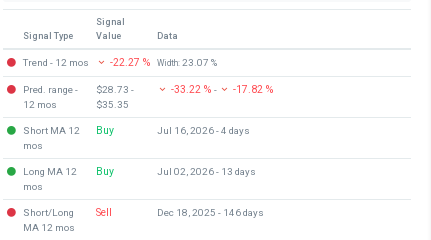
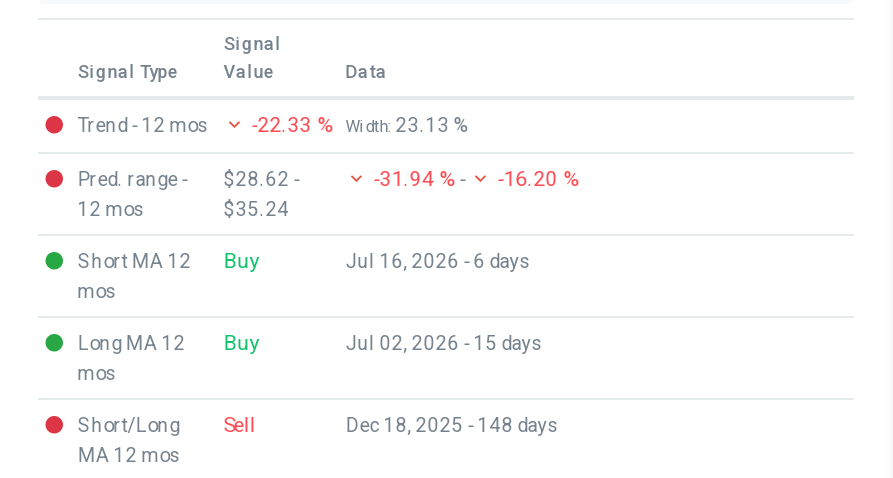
- -22.27 %
+ -22.33 %

- Width: 23.07 %
+ Width: 23.13 %

- Pred. range - $28.73 -
+ Pred. range - $28.62 -

- -33.22 % -
+ -31.94 % -

- -17.82 %
+ -16.20 %

- $35.35
+ $35.24

- Jul 16, 2026 - 4 days
+ Jul 16, 2026 - 6 days

- Jul 02, 2026 - 13 days
+ Jul 02, 2026 - 15 days

- Dec 18, 2025 - 146 days
+ Dec 18, 2025 - 148 days
